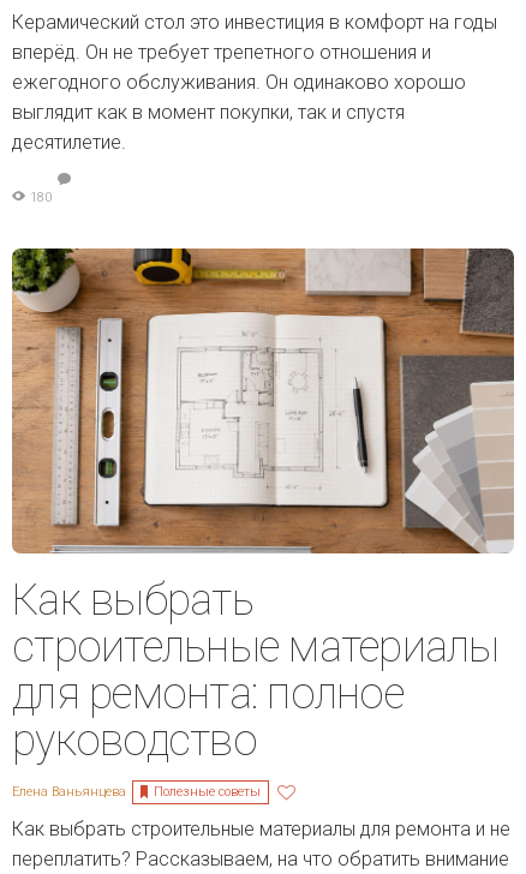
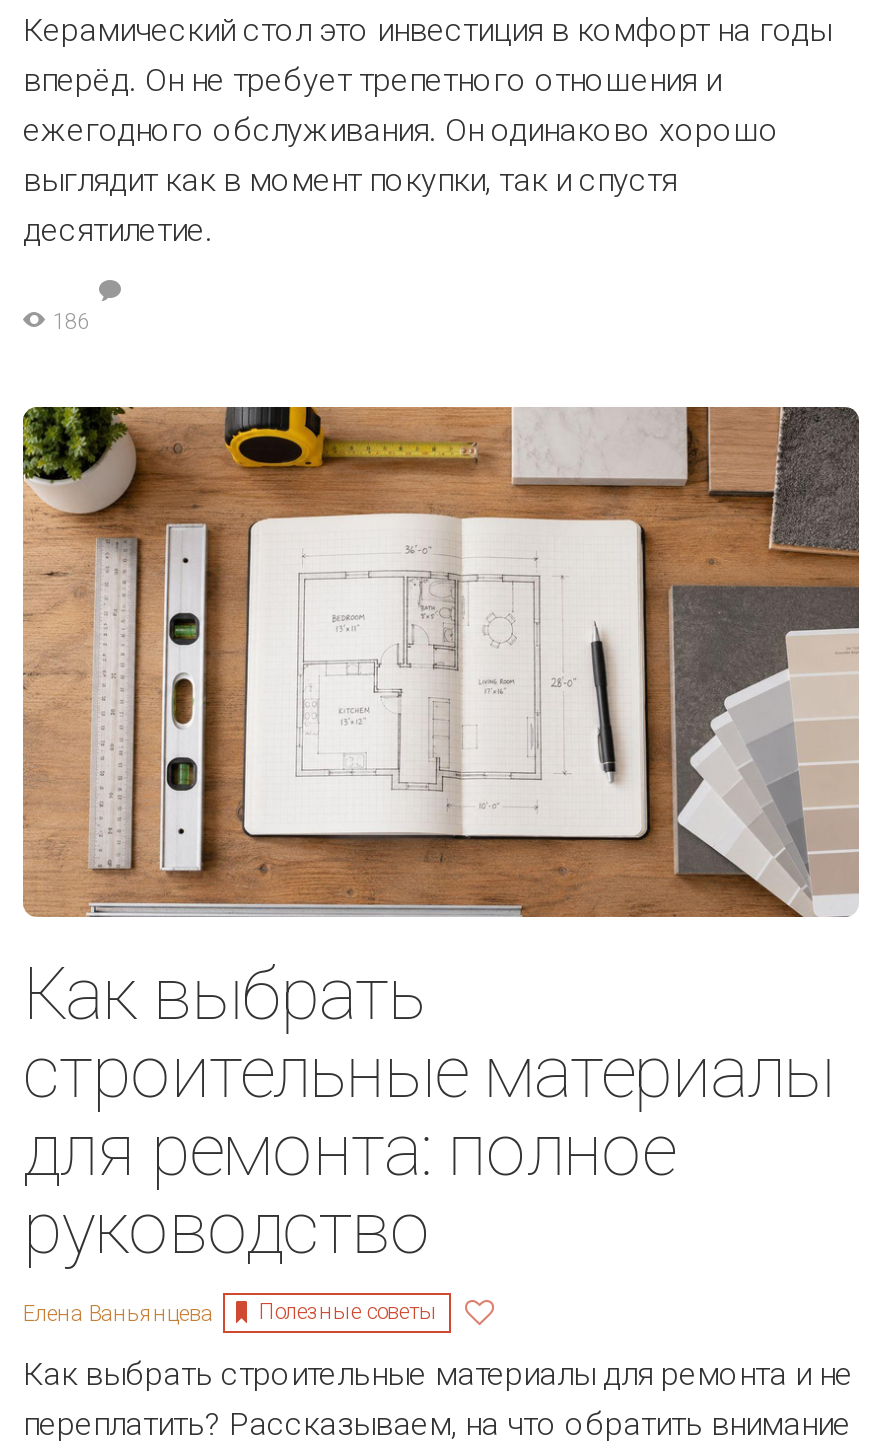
- 180
+ 186
